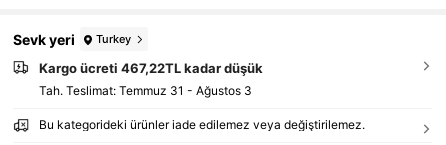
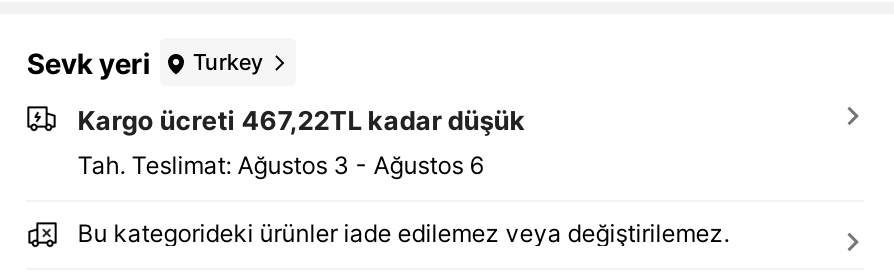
- Tah. Teslimat: Temmuz 31 - Ağustos 3
+ Tah. Teslimat: Ağustos 3 - Ağustos 6
